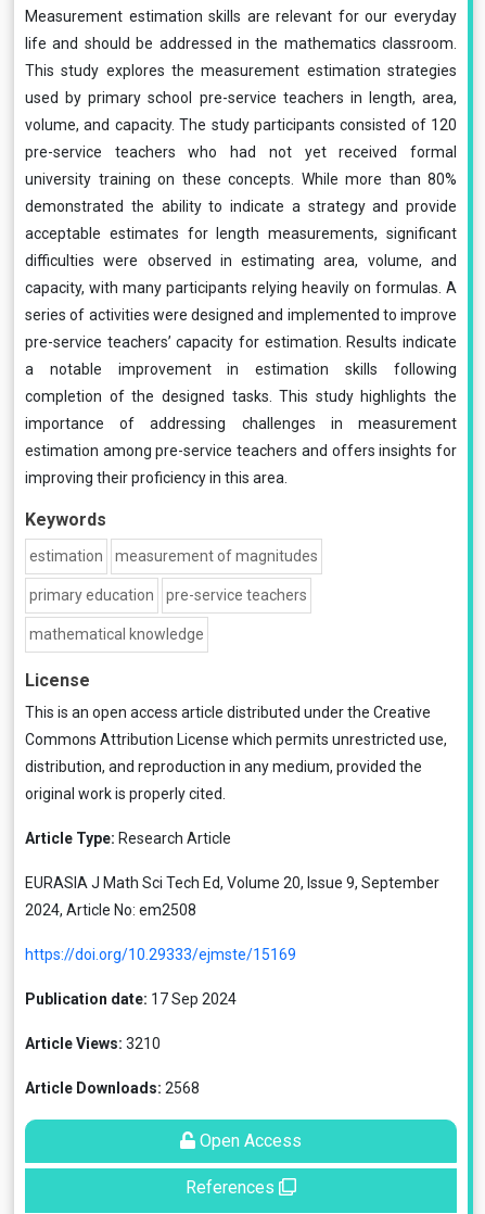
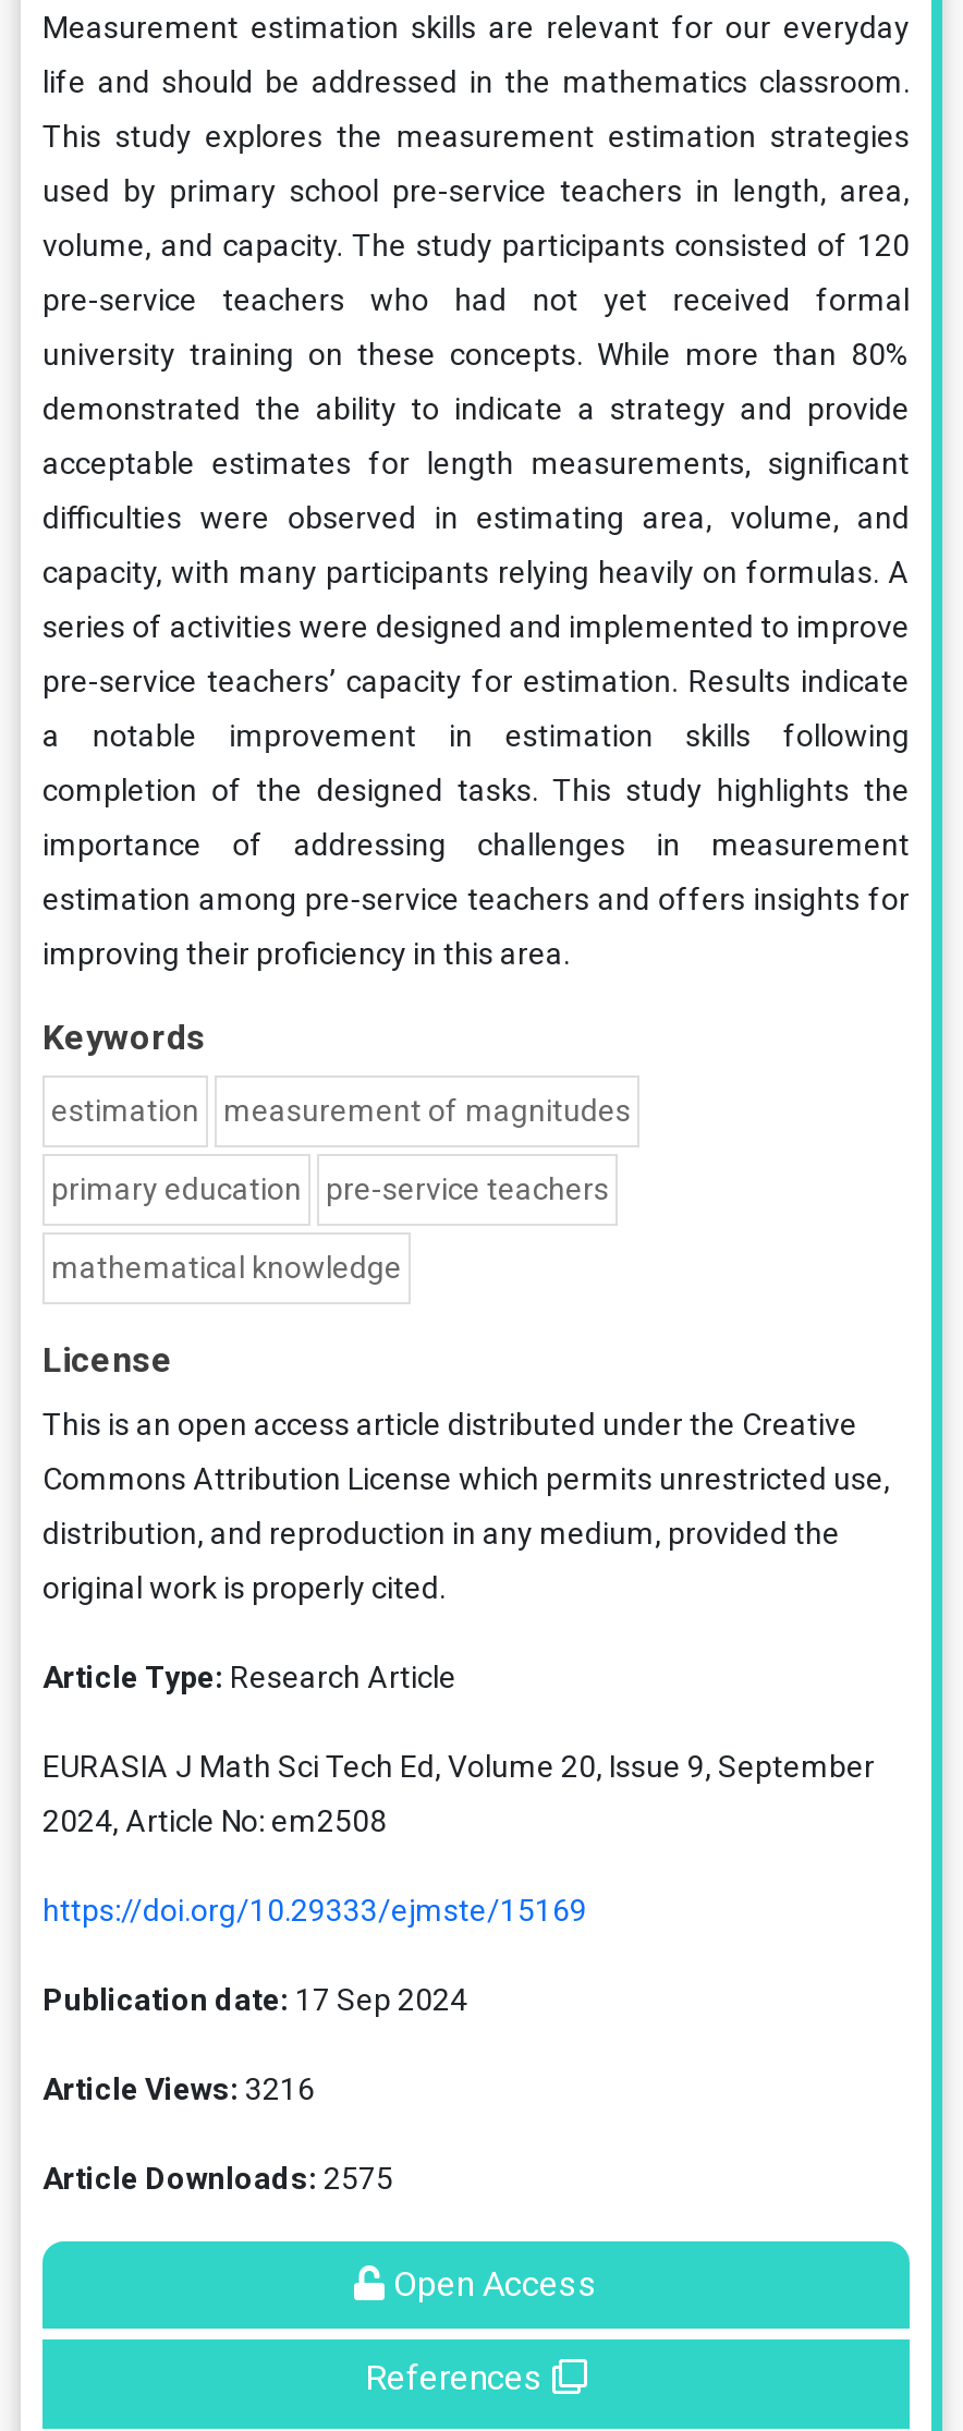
- Article Views: 3210
+ Article Views: 3216

- Article Downloads: 2568
+ Article Downloads: 2575
